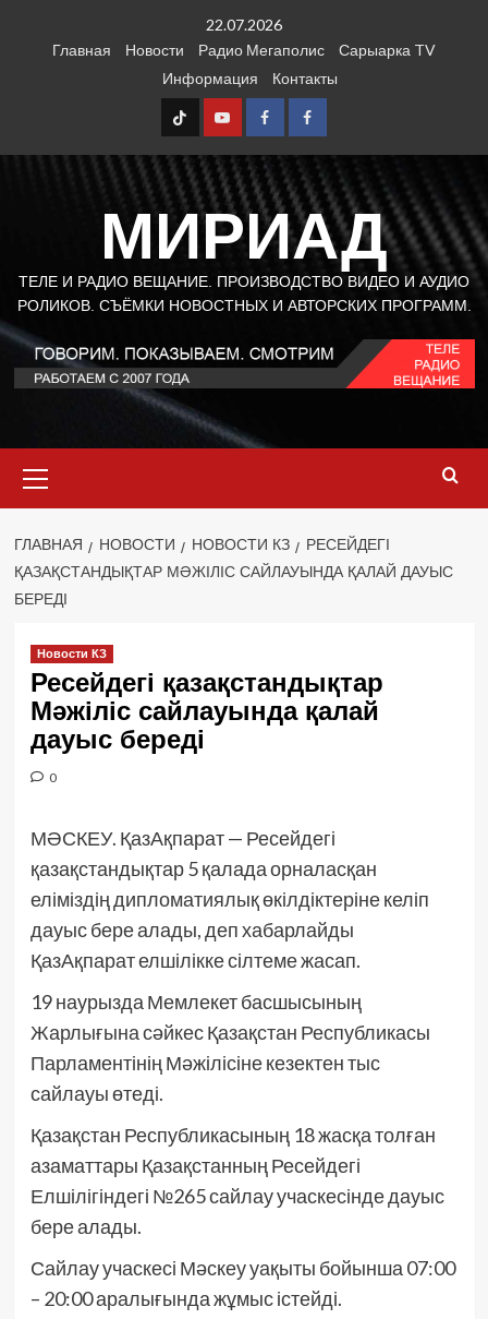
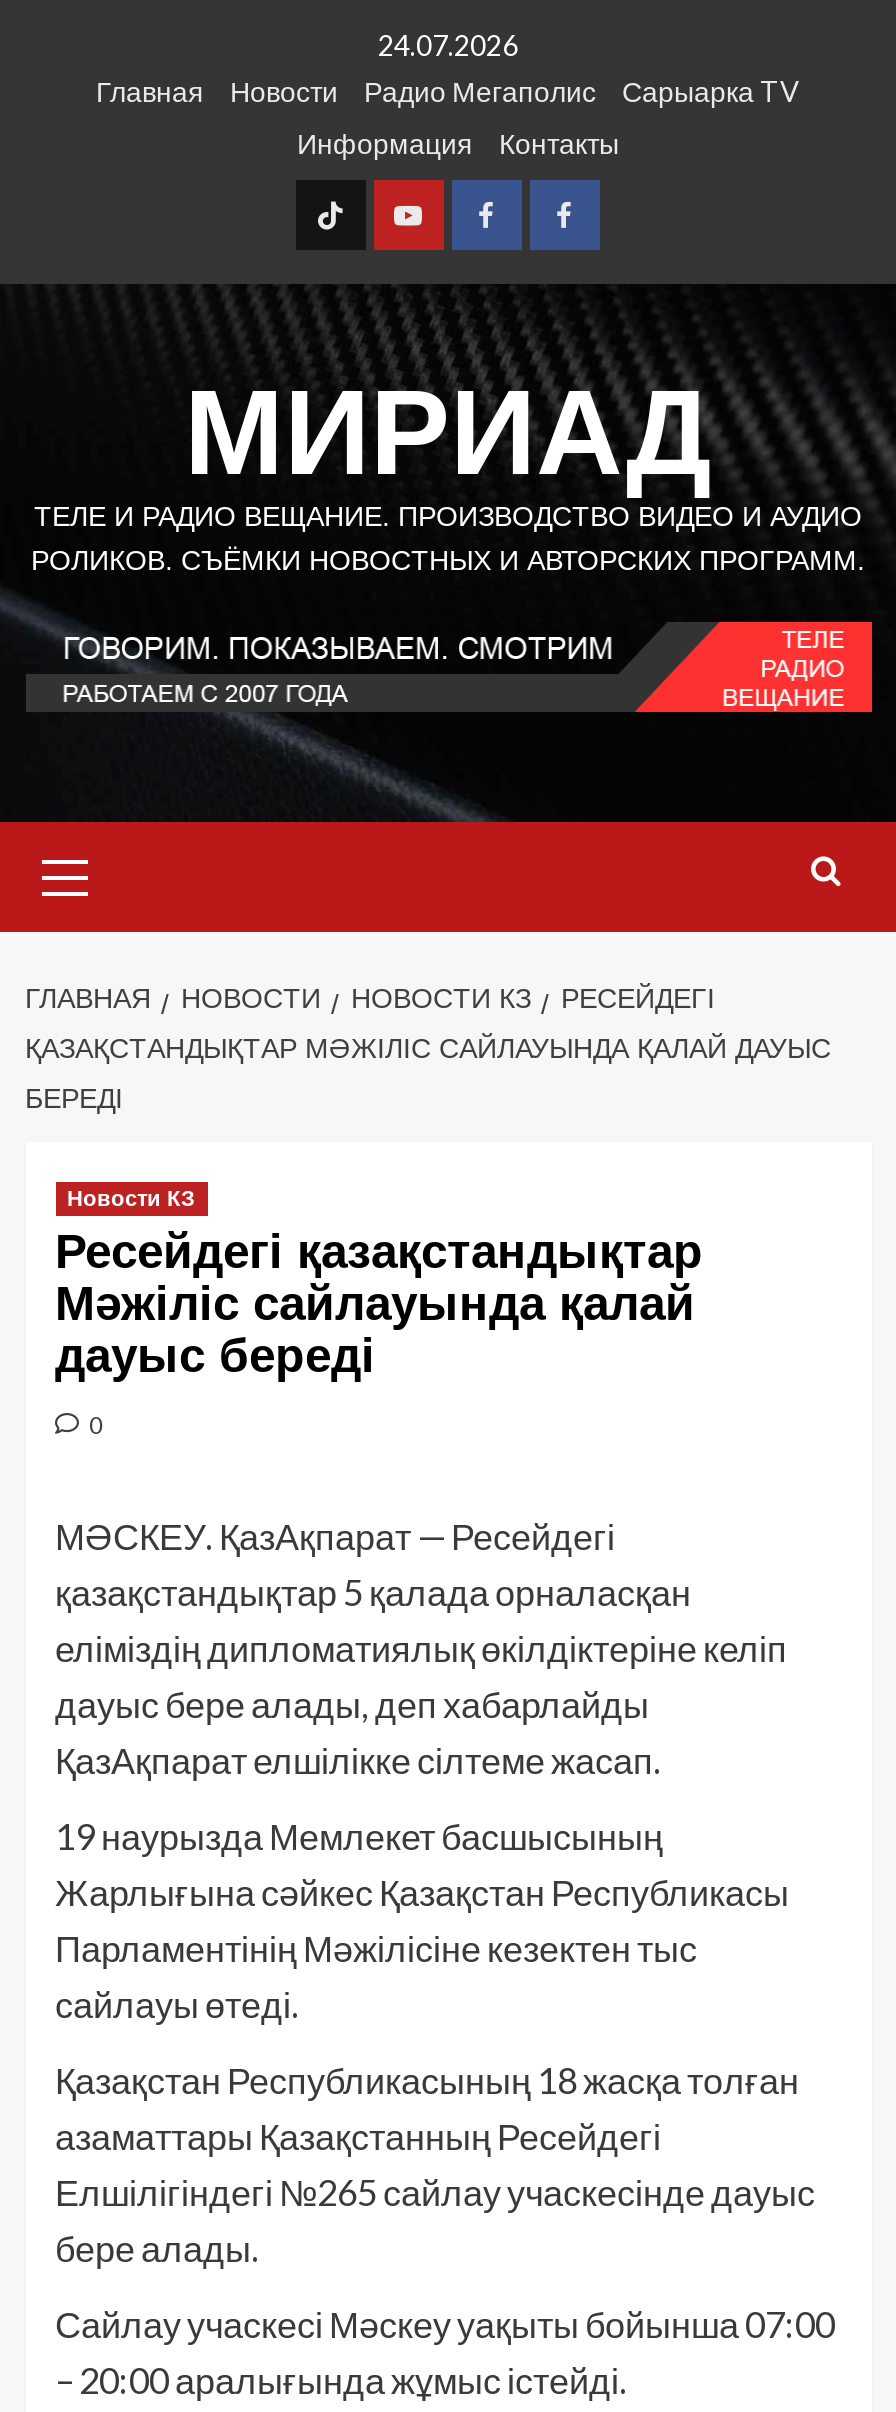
- 22.07.2026
+ 24.07.2026
